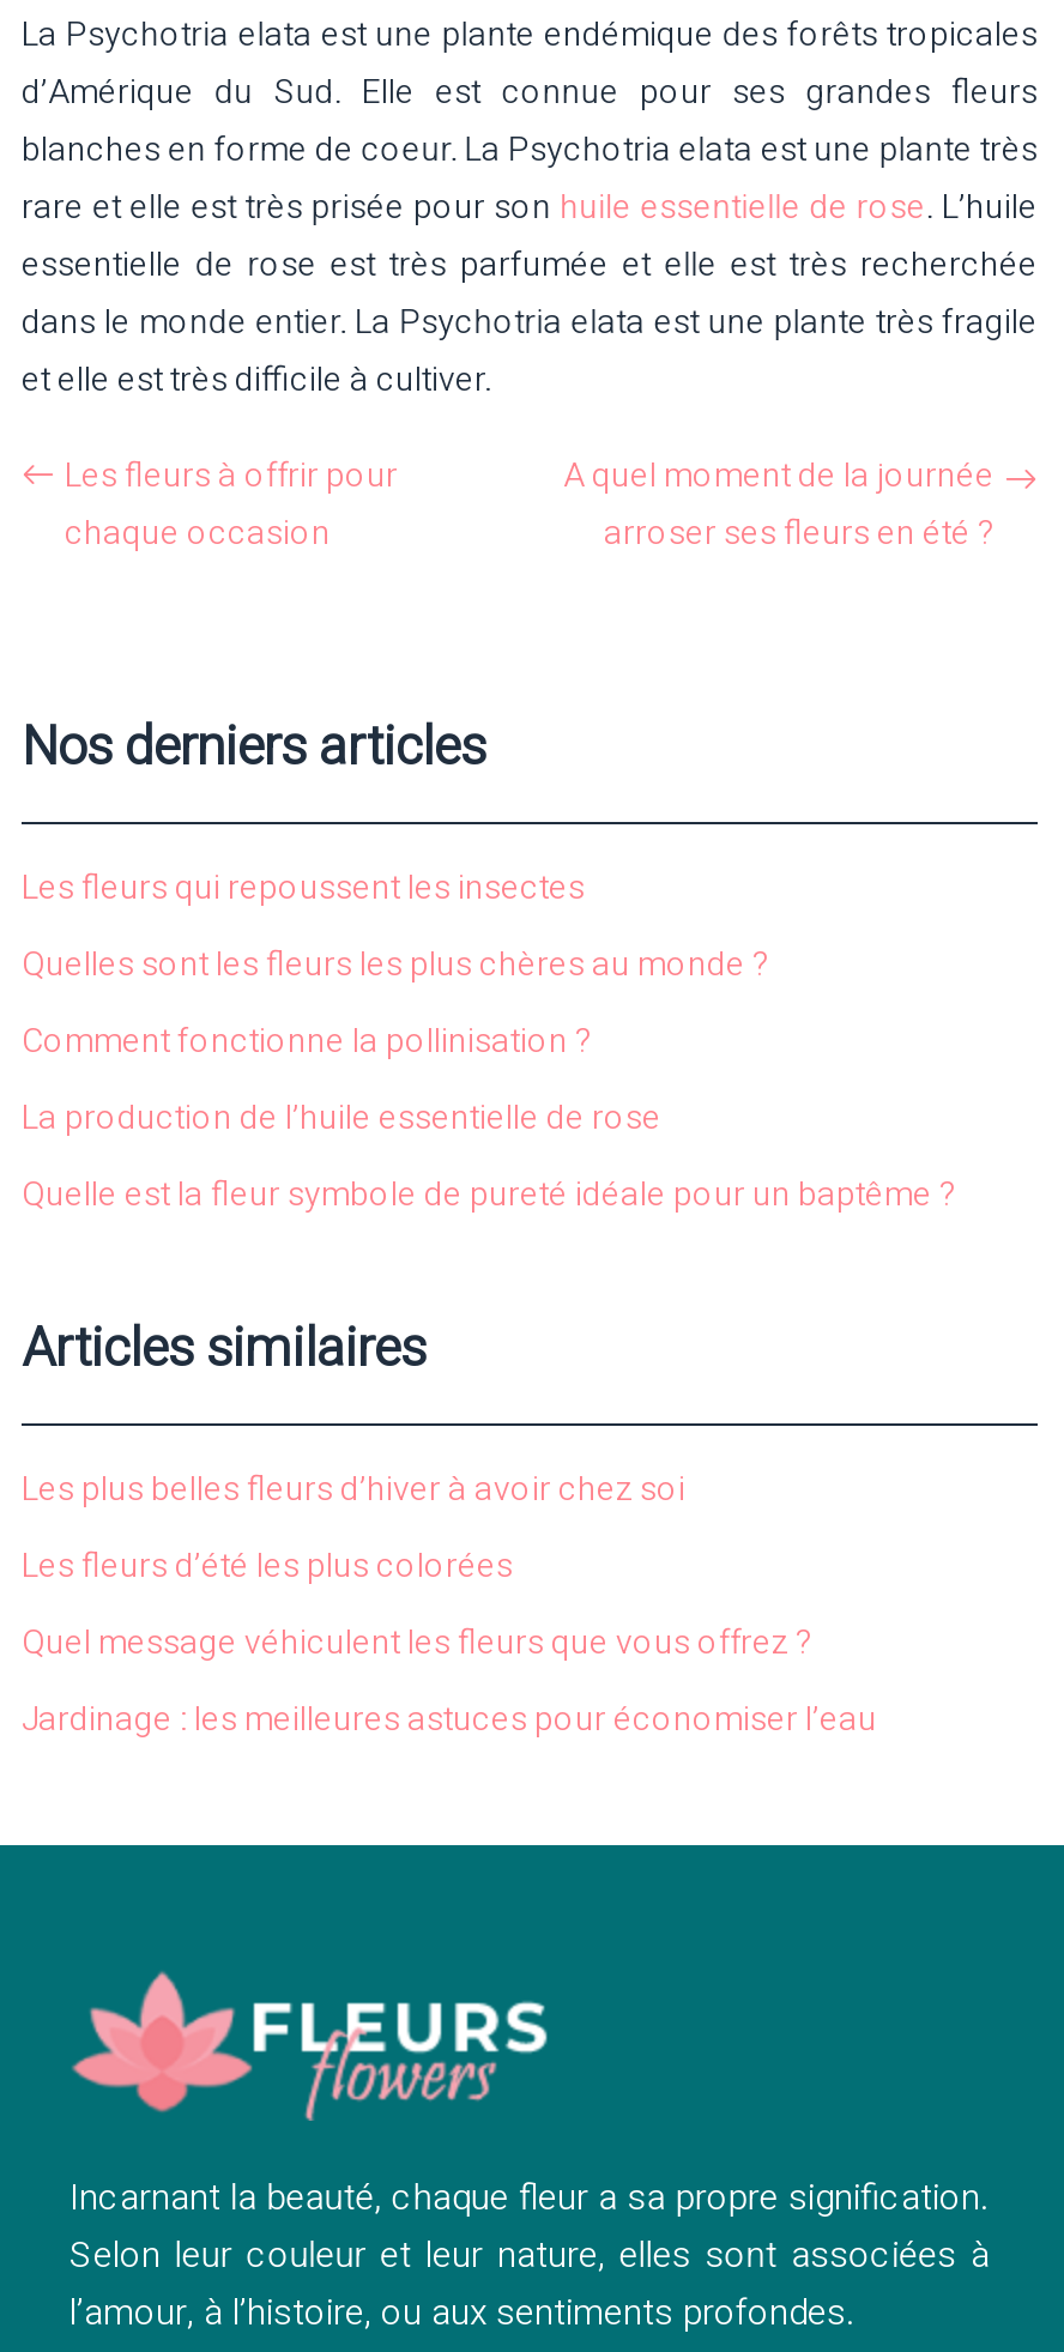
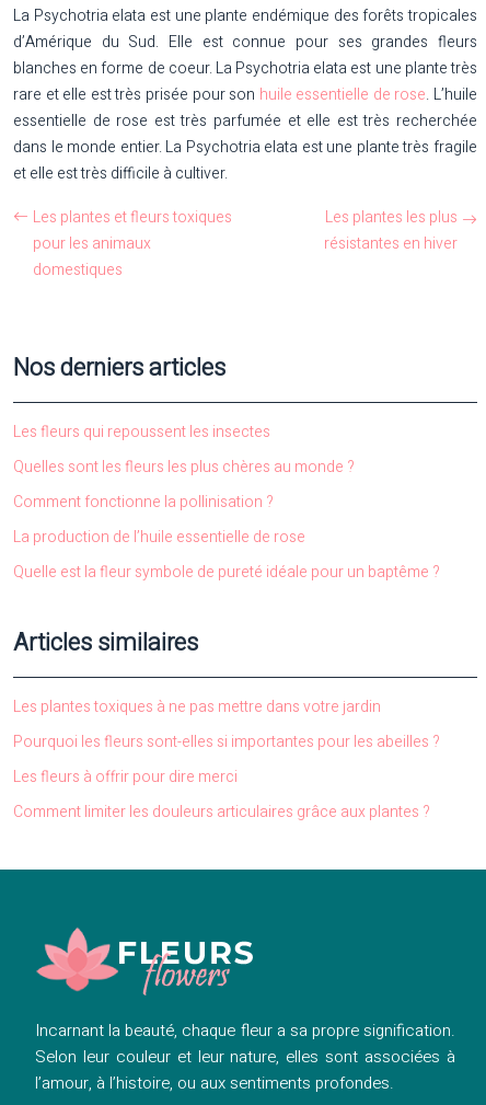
- Les fleurs à offrir pour
- chaque occasion
+ Les plantes et fleurs toxiques
+ pour les animaux
+ domestiques

- A quel moment de la journée
- arroser ses fleurs en été ?
+ Les plantes les plus
+ résistantes en hiver

- Les plus belles fleurs d’hiver à avoir chez soi
+ Les plantes toxiques à ne pas mettre dans votre jardin

- Les fleurs d’été les plus colorées
+ Pourquoi les fleurs sont-elles si importantes pour les abeilles ?

- Quel message véhiculent les fleurs que vous offrez ?
+ Les fleurs à offrir pour dire merci

- Jardinage : les meilleures astuces pour économiser l’eau
+ Comment limiter les douleurs articulaires grâce aux plantes ?
